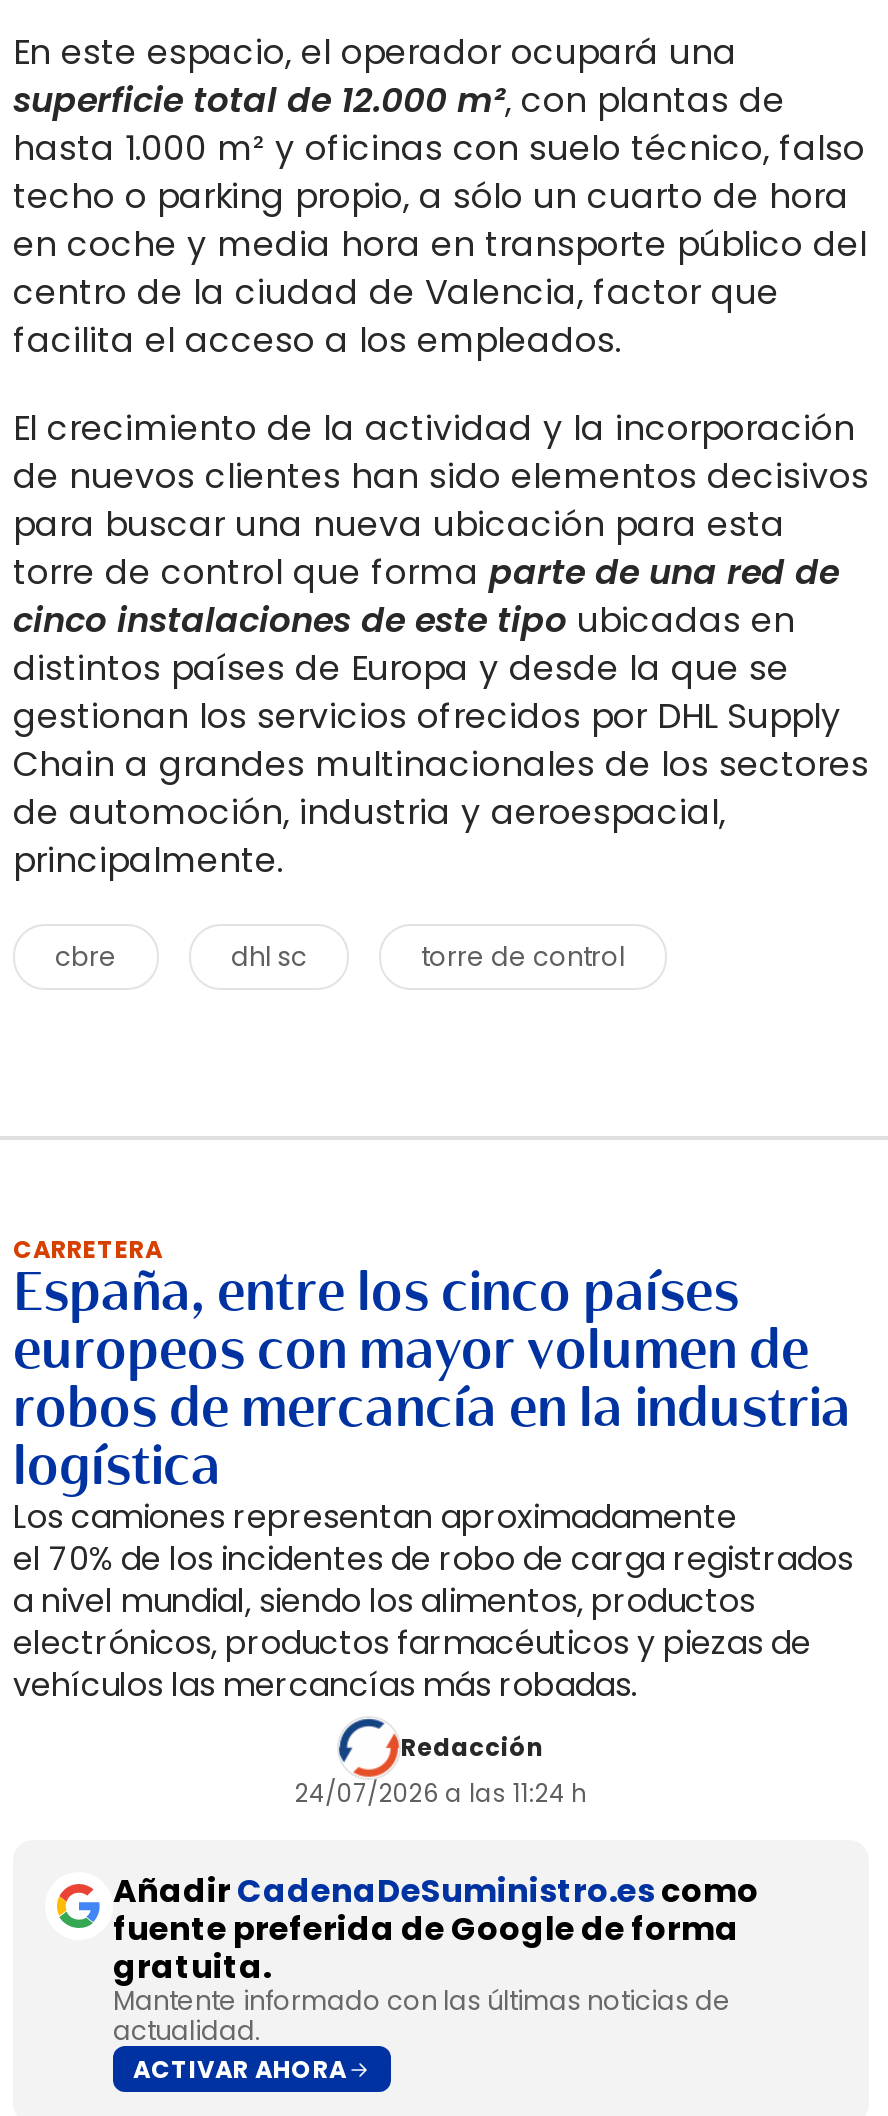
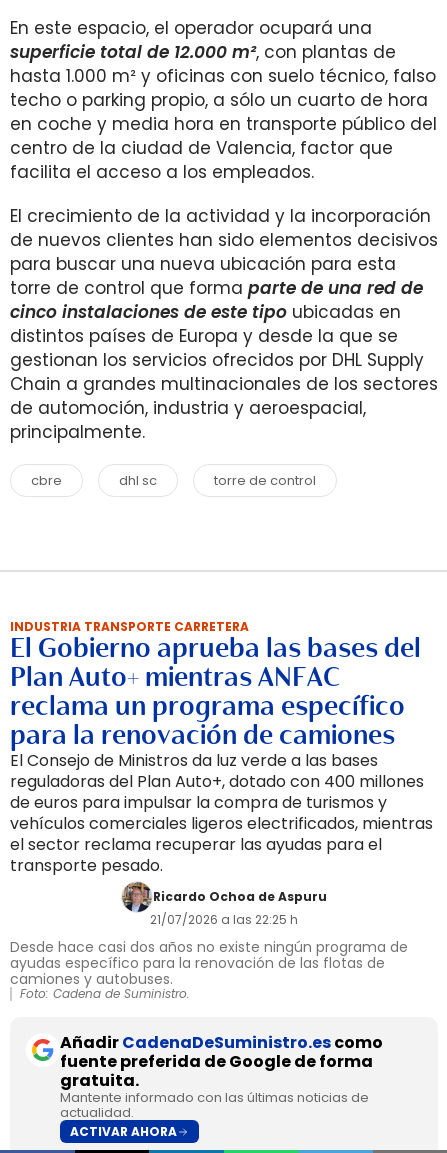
- CARRETERA
- España, entre los cinco países
- europeos con mayor volumen de
- robos de mercancía en la industria
- logística
- Los camiones representan aproximadamente
- el 70% de los incidentes de robo de carga registrados
- a nivel mundial, siendo los alimentos, productos
- electrónicos, productos farmacéuticos y piezas de
- vehículos las mercancías más robadas.
+ INDUSTRIA TRANSPORTE CARRETERA
+ El Gobierno aprueba las bases del
+ Plan Auto+ mientras ANFAC
+ reclama un programa específico
+ para la renovación de camiones
+ El Consejo de Ministros da luz verde a las bases
+ reguladoras del Plan Auto+, dotado con 400 millones
+ de euros para impulsar la compra de turismos y
+ vehículos comerciales ligeros electrificados, mientras
+ el sector reclama recuperar las ayudas para el
+ transporte pesado.

- Redacción
- 24/07/2026 a las 11:24 h
+ Ricardo Ochoa de Aspuru
+ 21/07/2026 a las 22:25 h
+ Desde hace casi dos años no existe ningún programa de
+ ayudas específico para la renovación de las flotas de
+ camiones y autobuses.
+ Foto: Cadena de Suministro.
